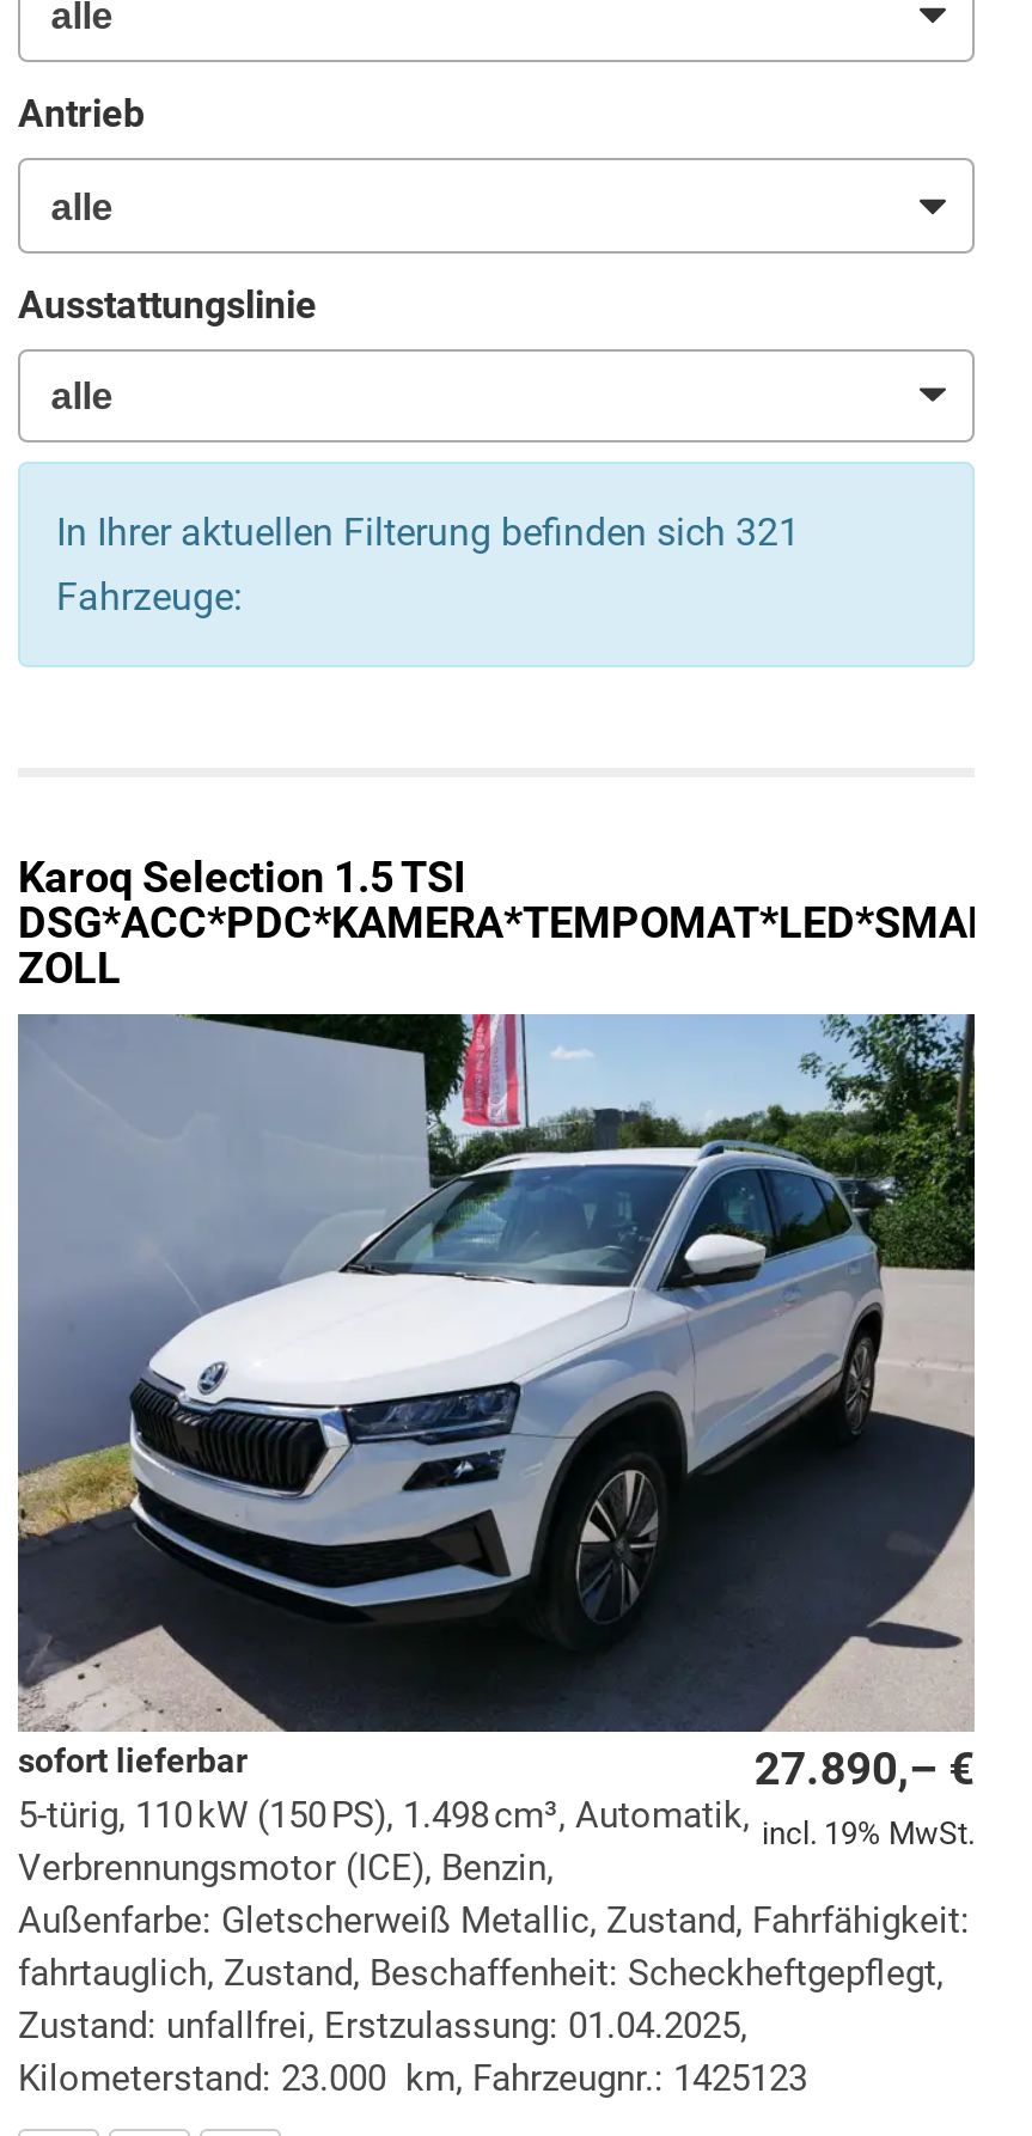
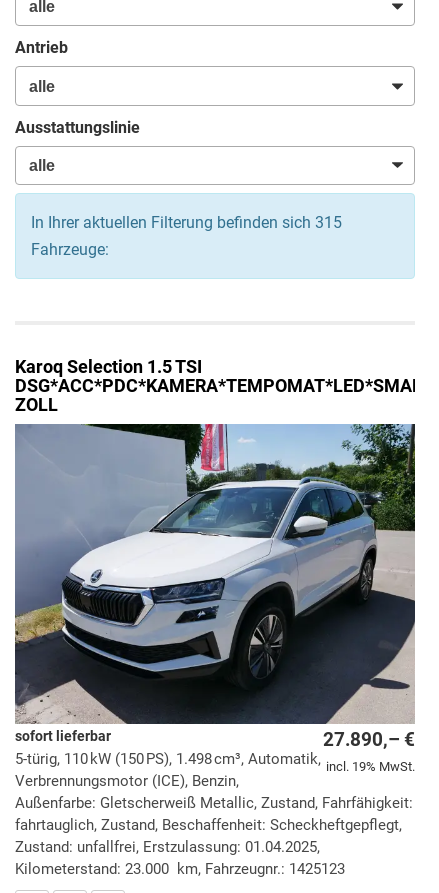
- In Ihrer aktuellen Filterung befinden sich 321
+ In Ihrer aktuellen Filterung befinden sich 315
